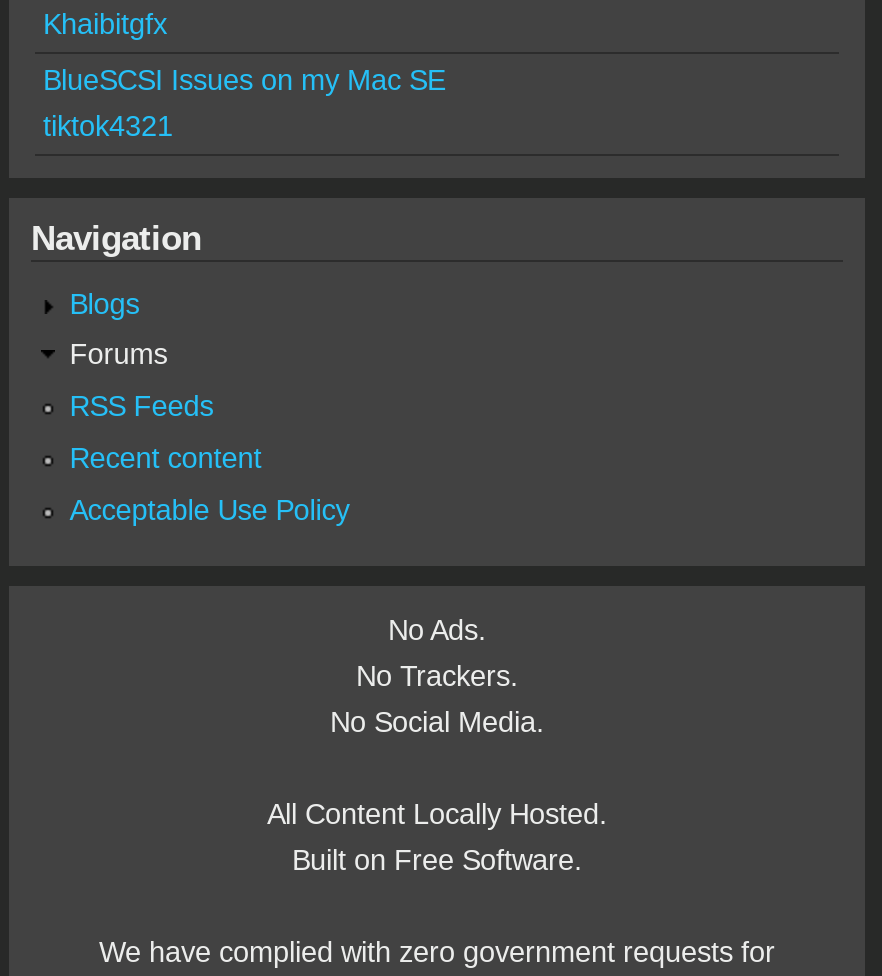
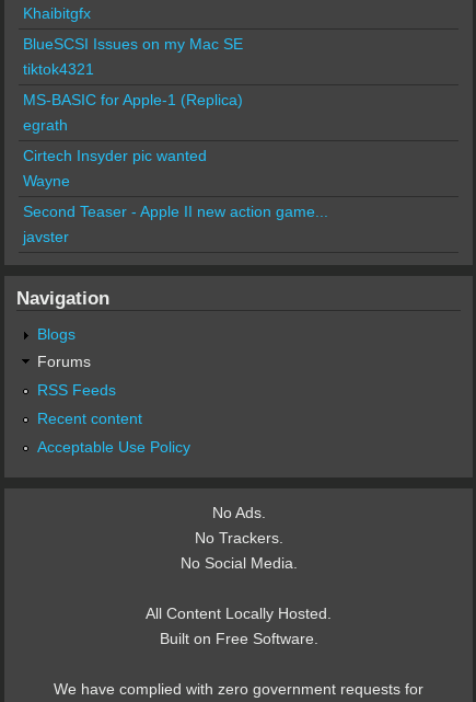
+ MS-BASIC for Apple-1 (Replica)
+ egrath
+ Cirtech Insyder pic wanted
+ Wayne
+ Second Teaser - Apple II new action game...
+ javster
